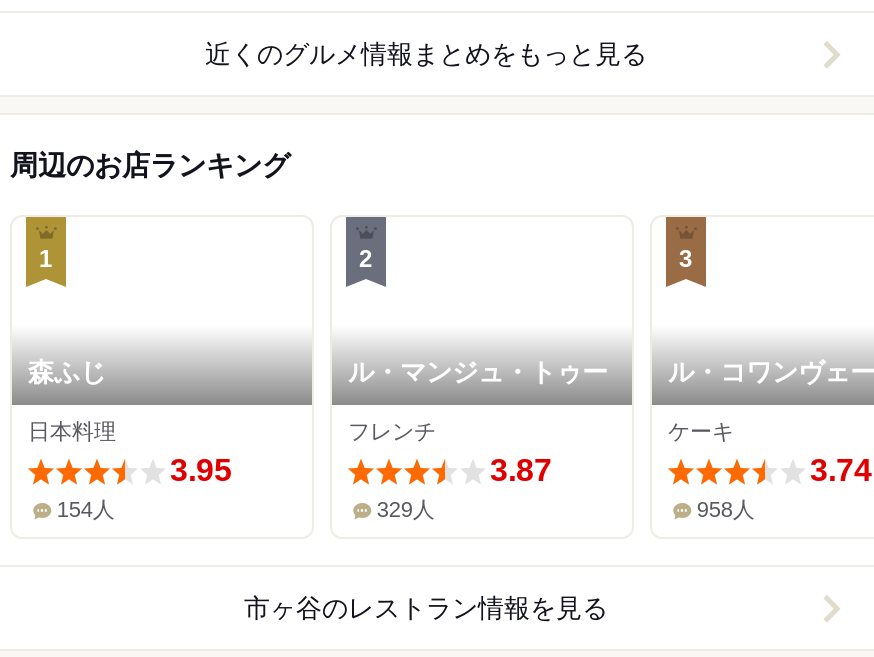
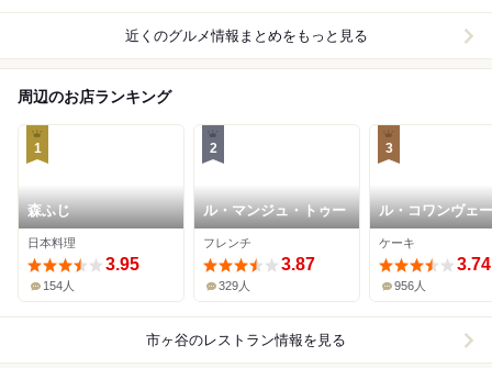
- 958人
+ 956人
